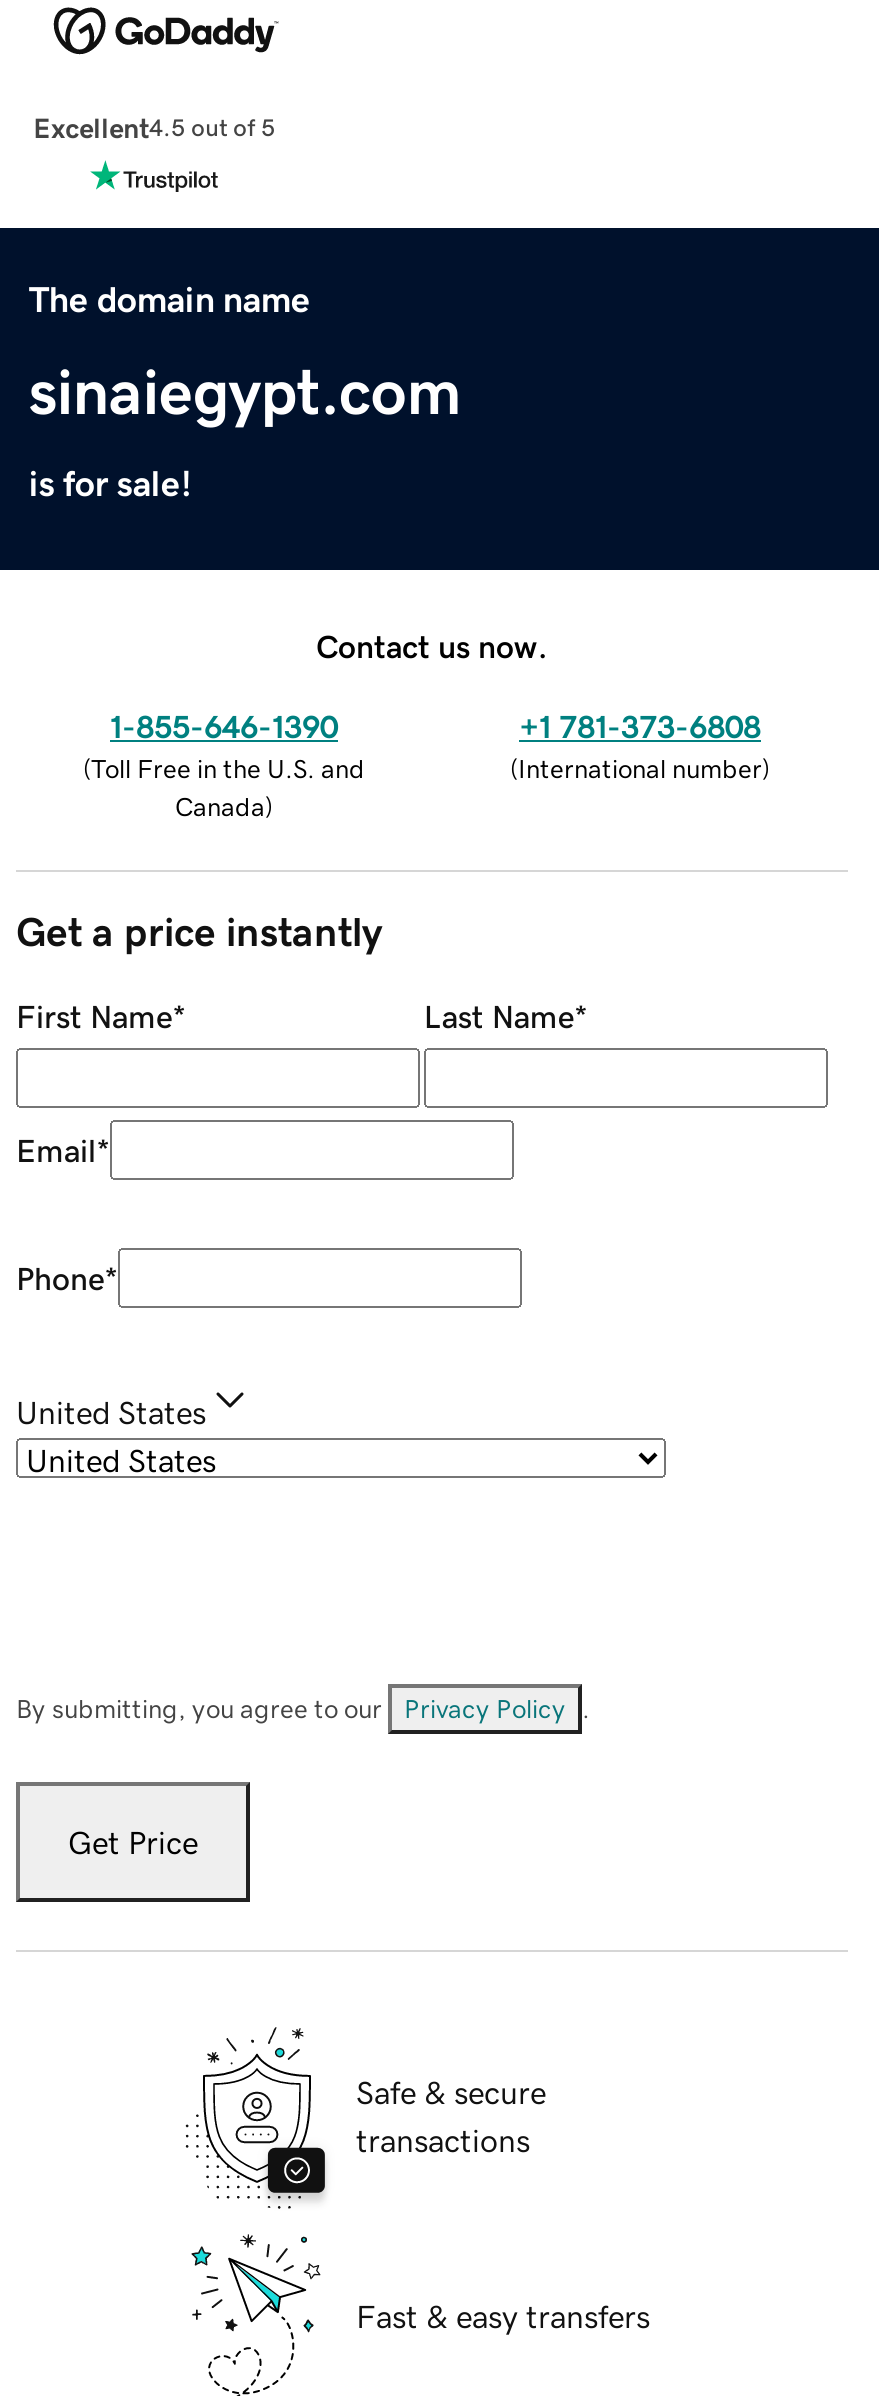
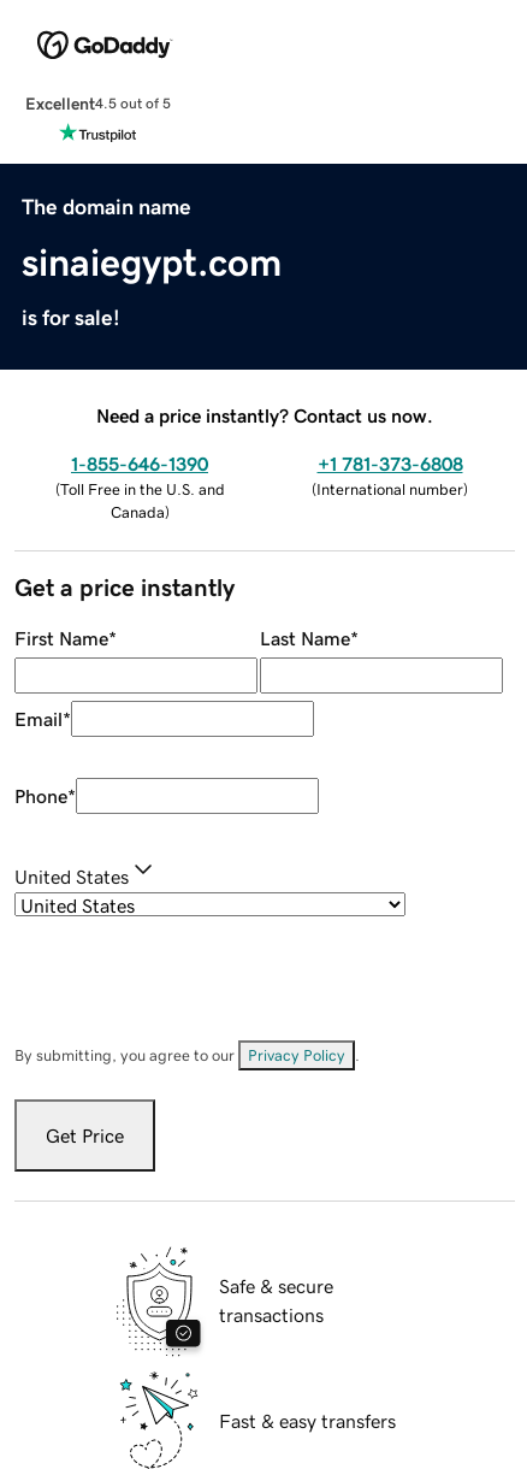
- Contact us now.
+ Need a price instantly? Contact us now.
